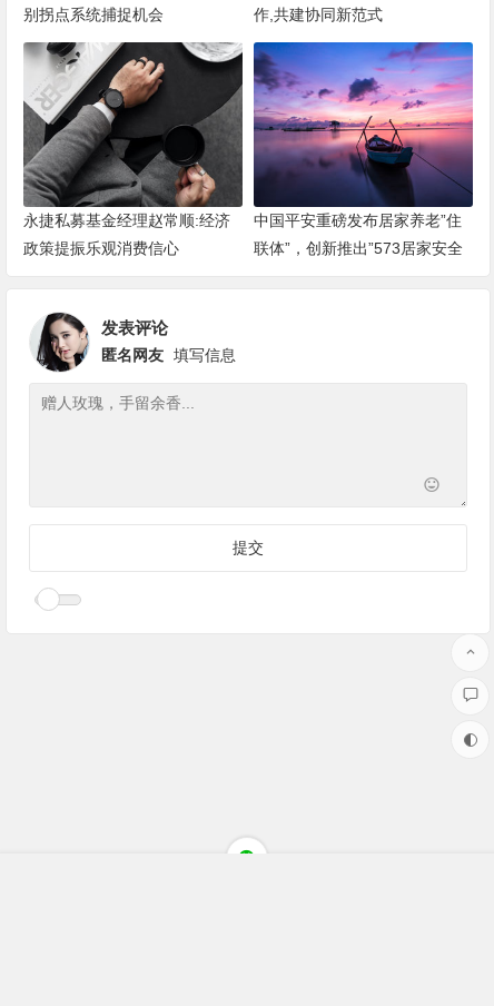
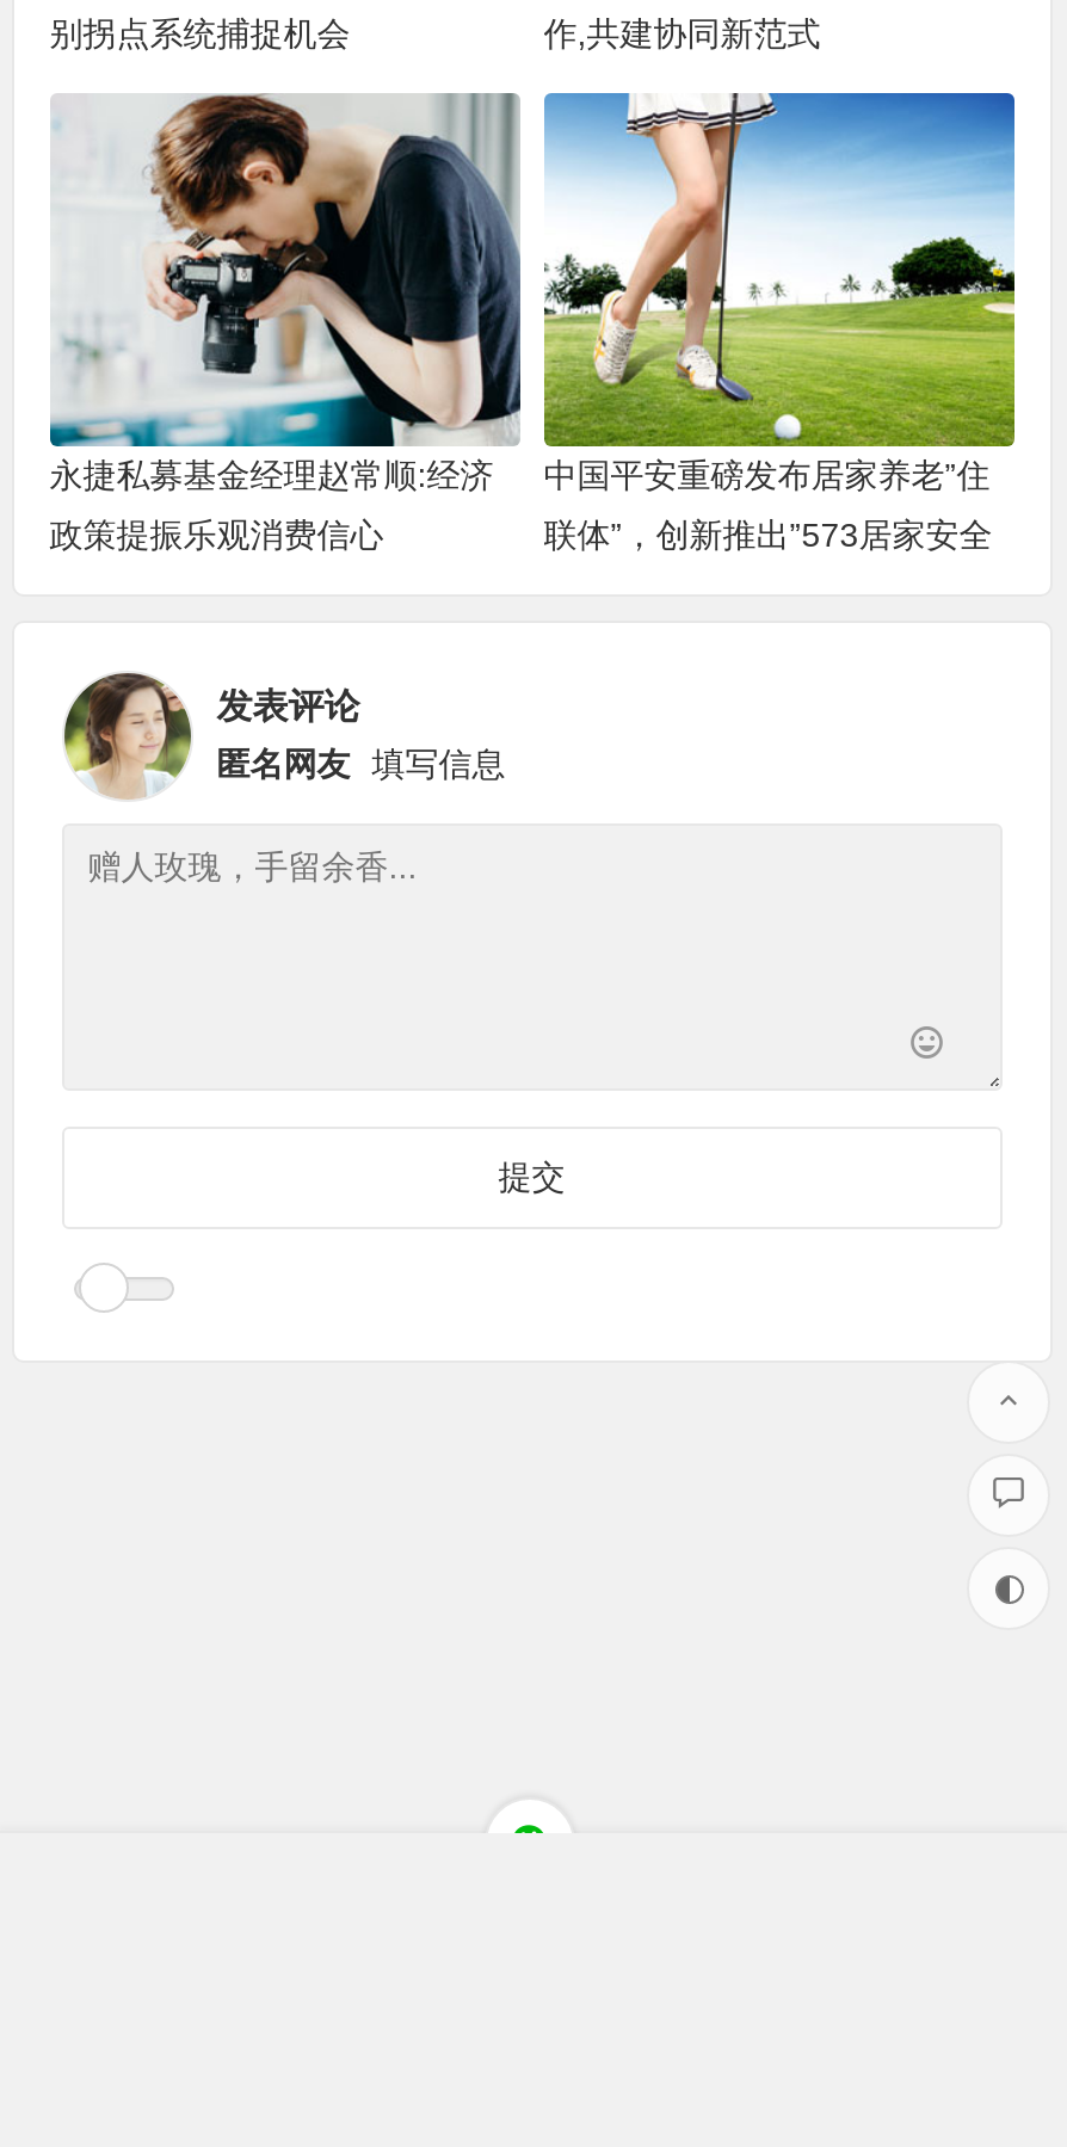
- [image]
+ [image]

- [image]
+ [image]

- [image]
+ [image]
